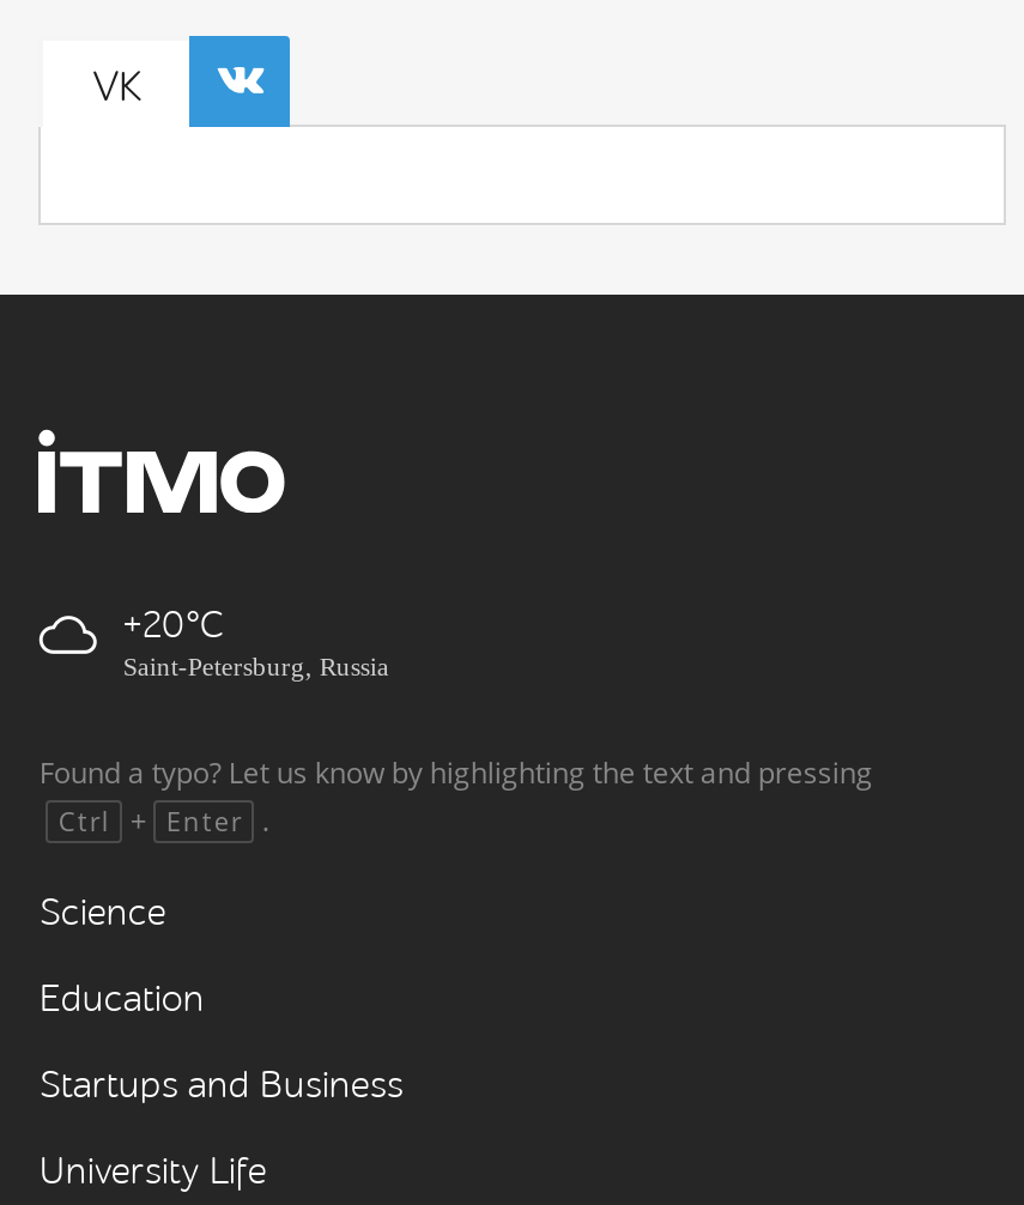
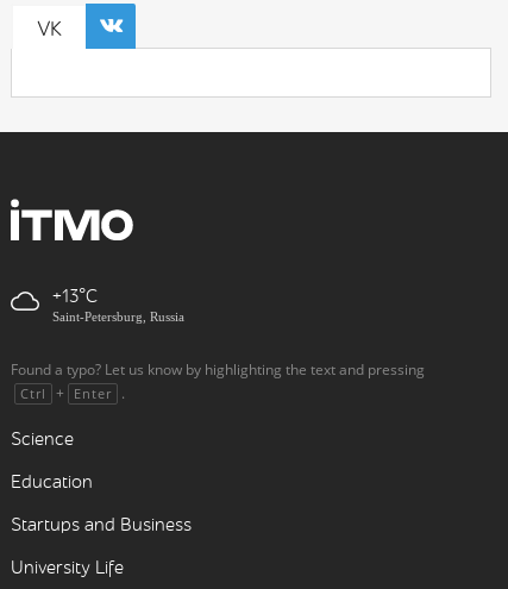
- +20
+ +13
